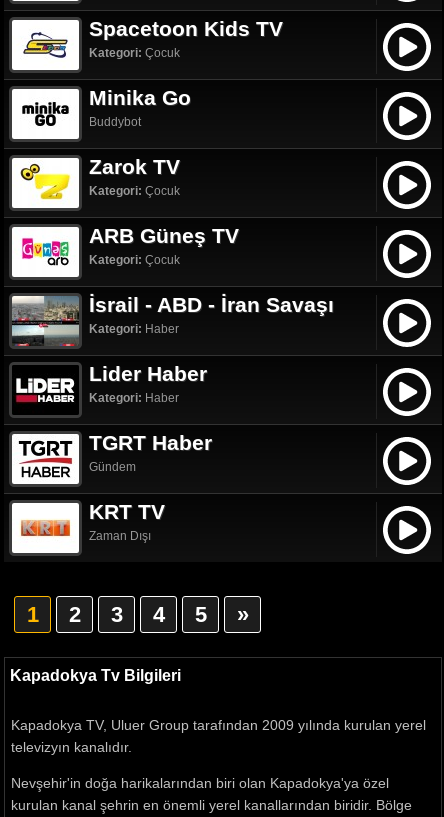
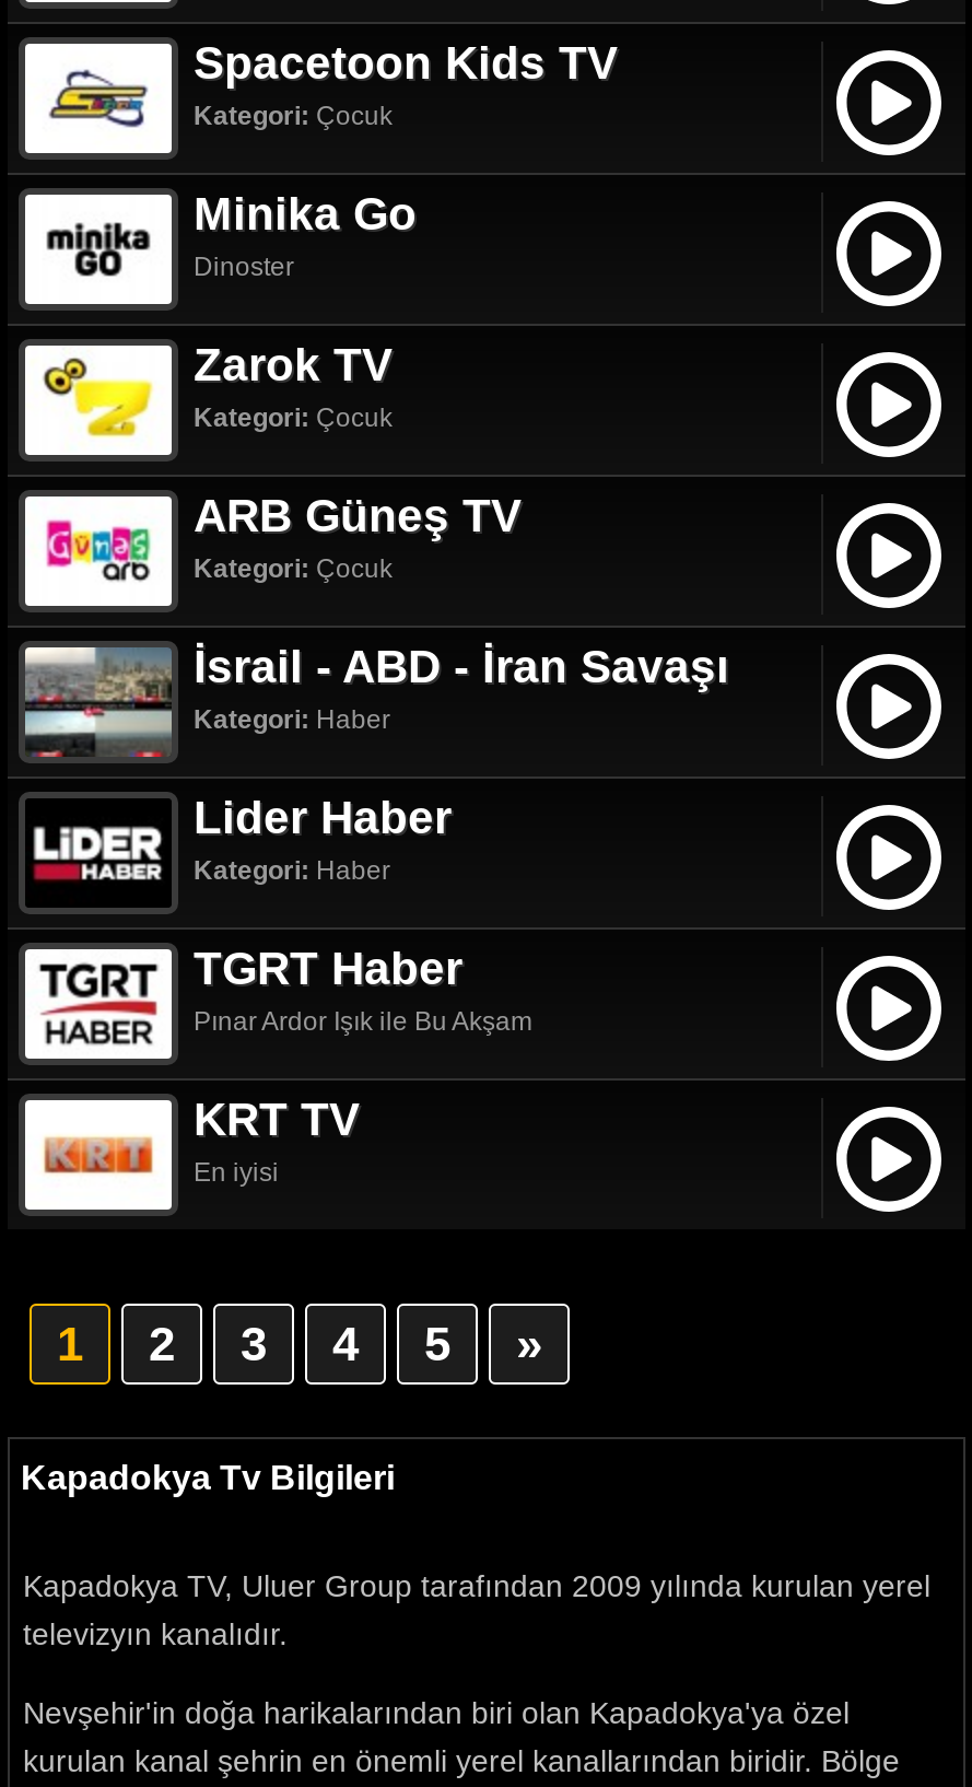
- Buddybot
+ Dinoster

- Gündem
+ Pınar Ardor Işık ile Bu Akşam

- Zaman Dışı
+ En iyisi
